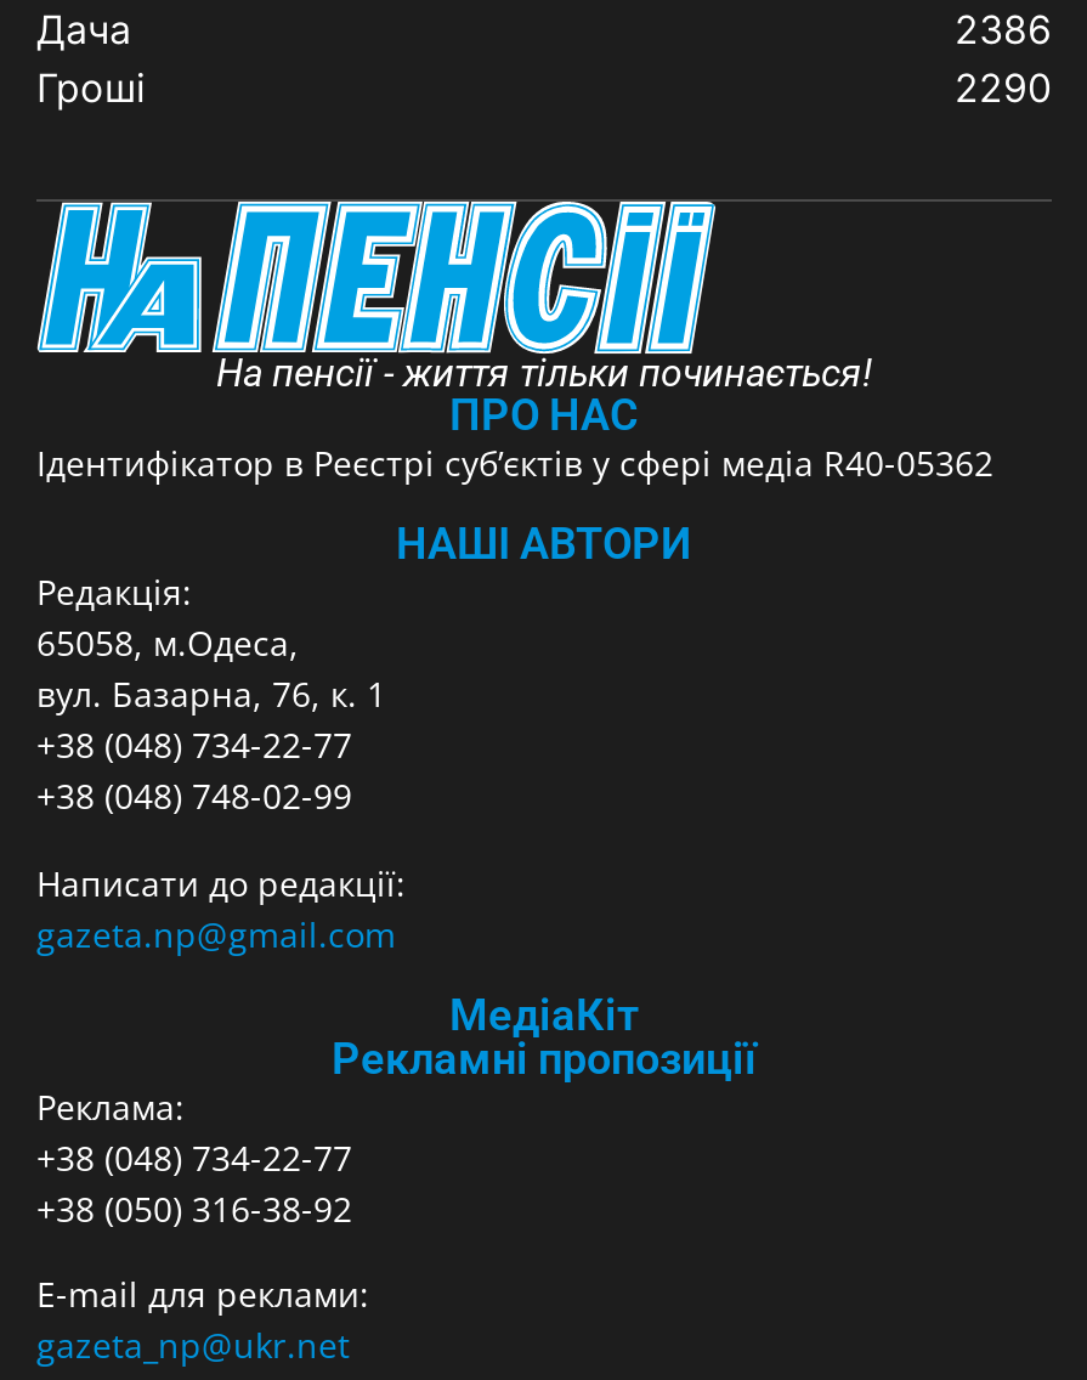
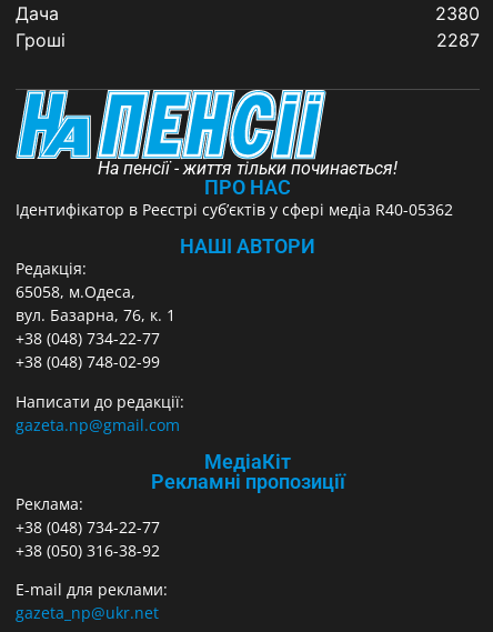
- 2386
+ 2380

- 2290
+ 2287
